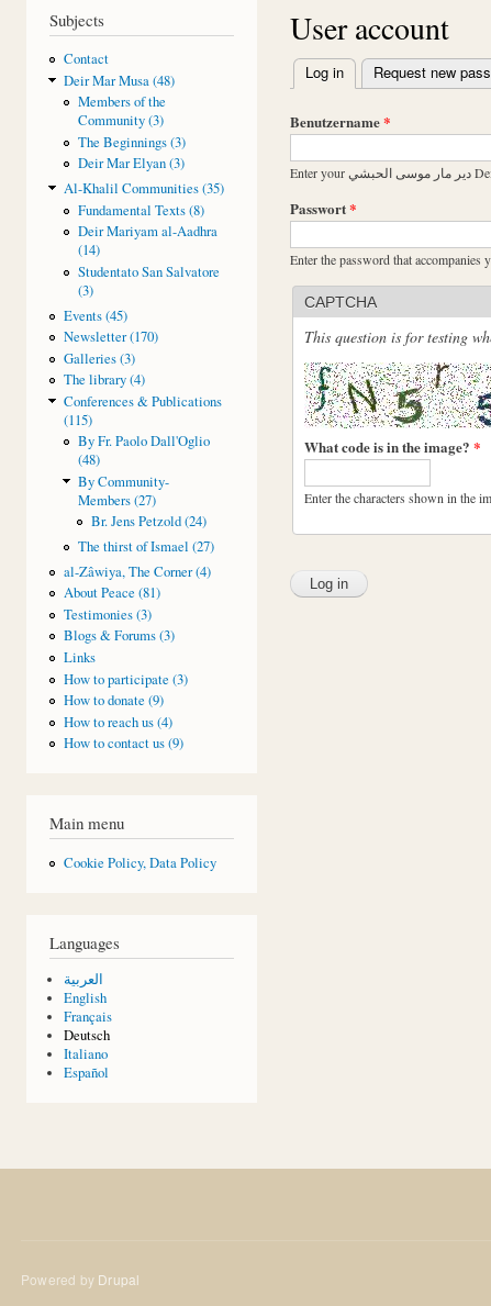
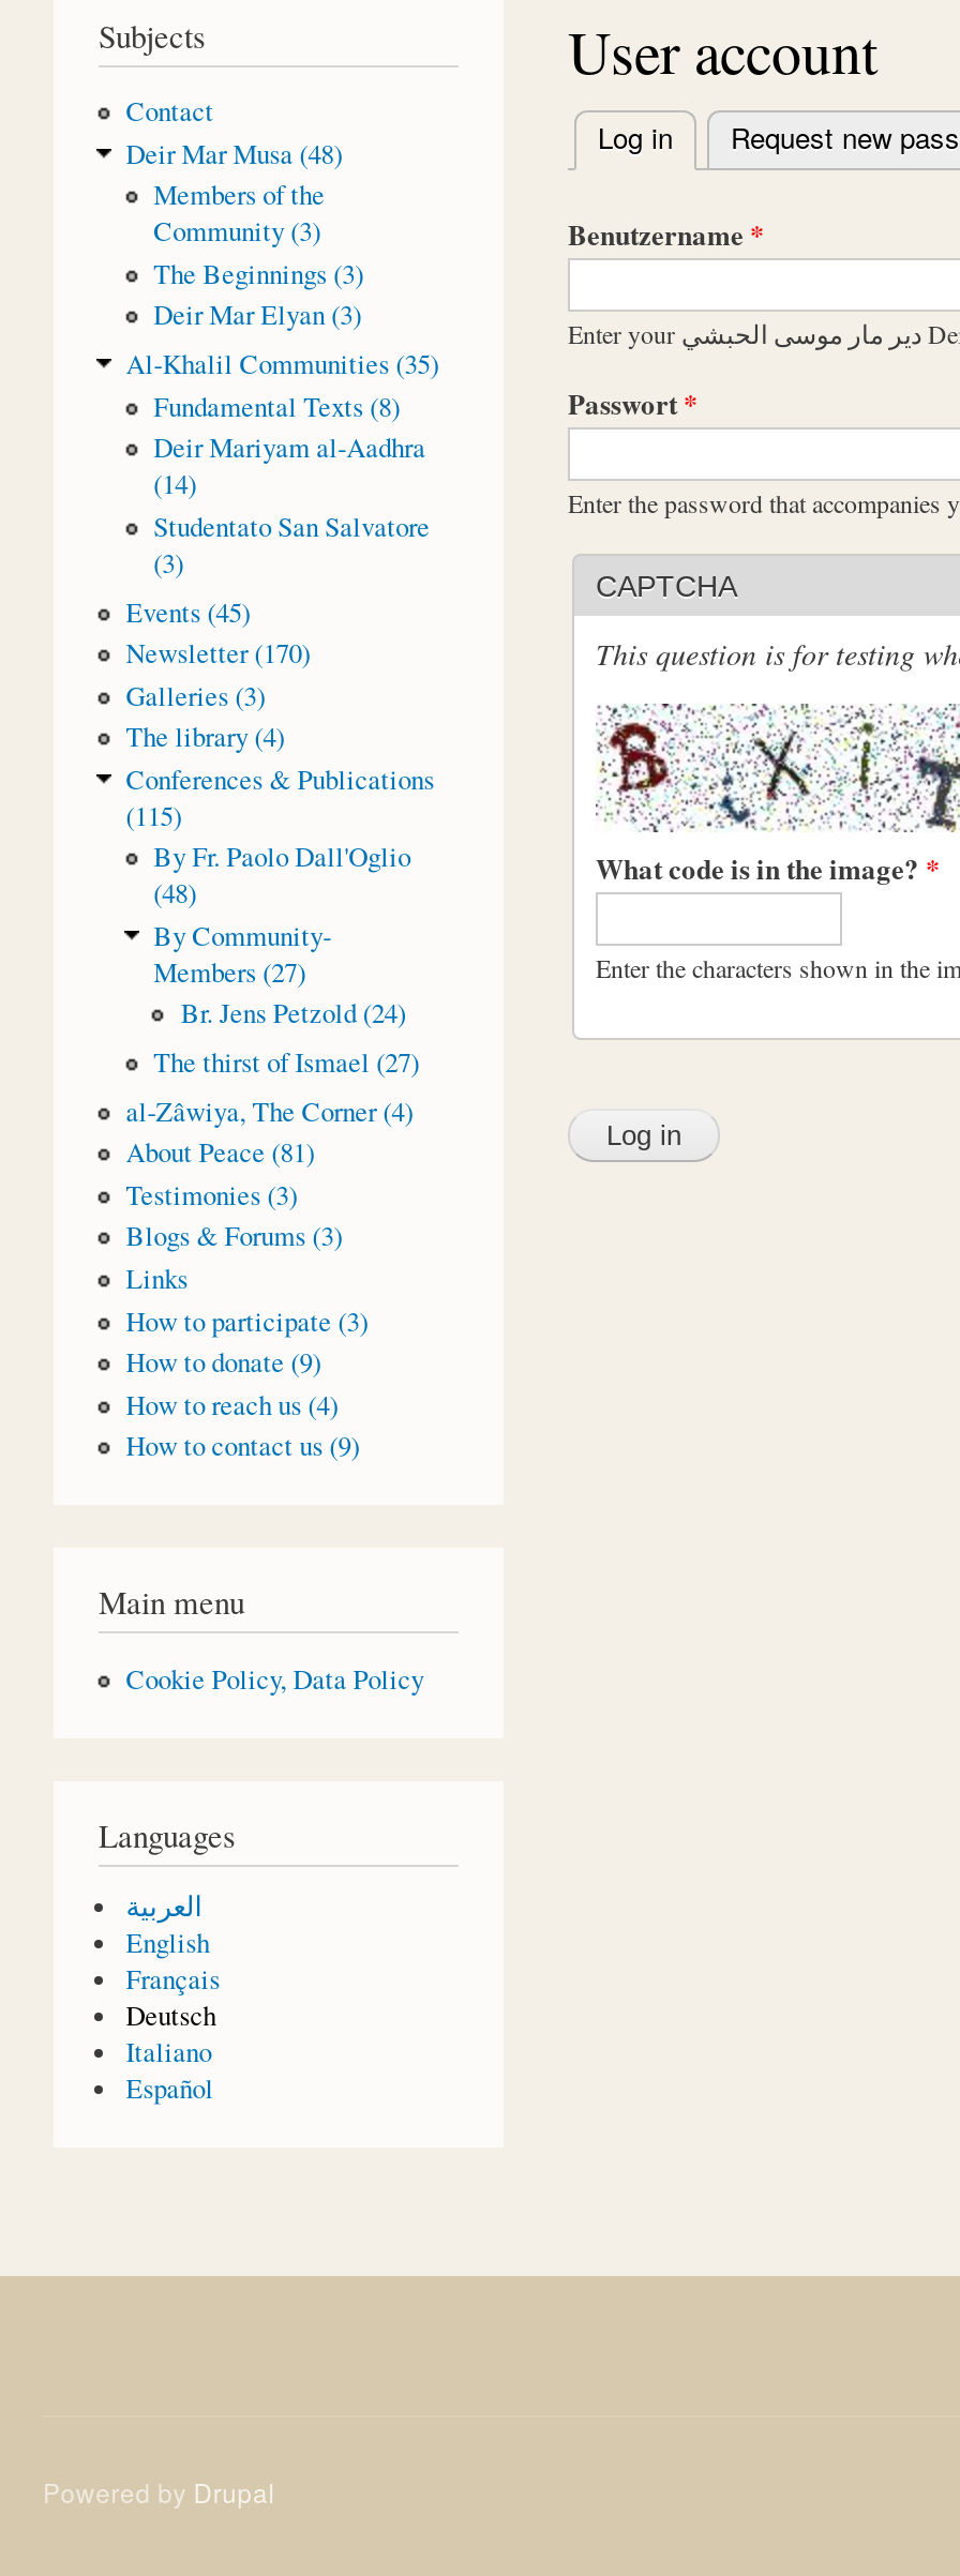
- [image]
+ [image]
